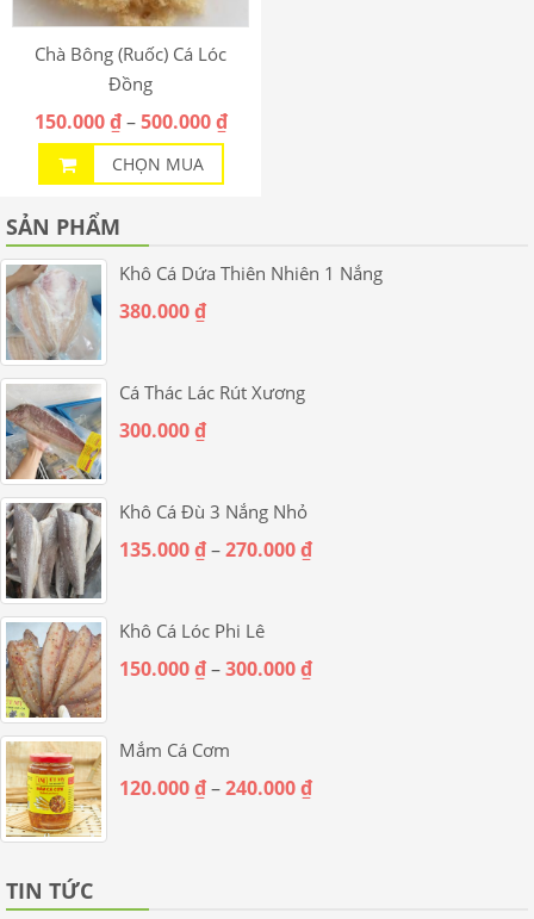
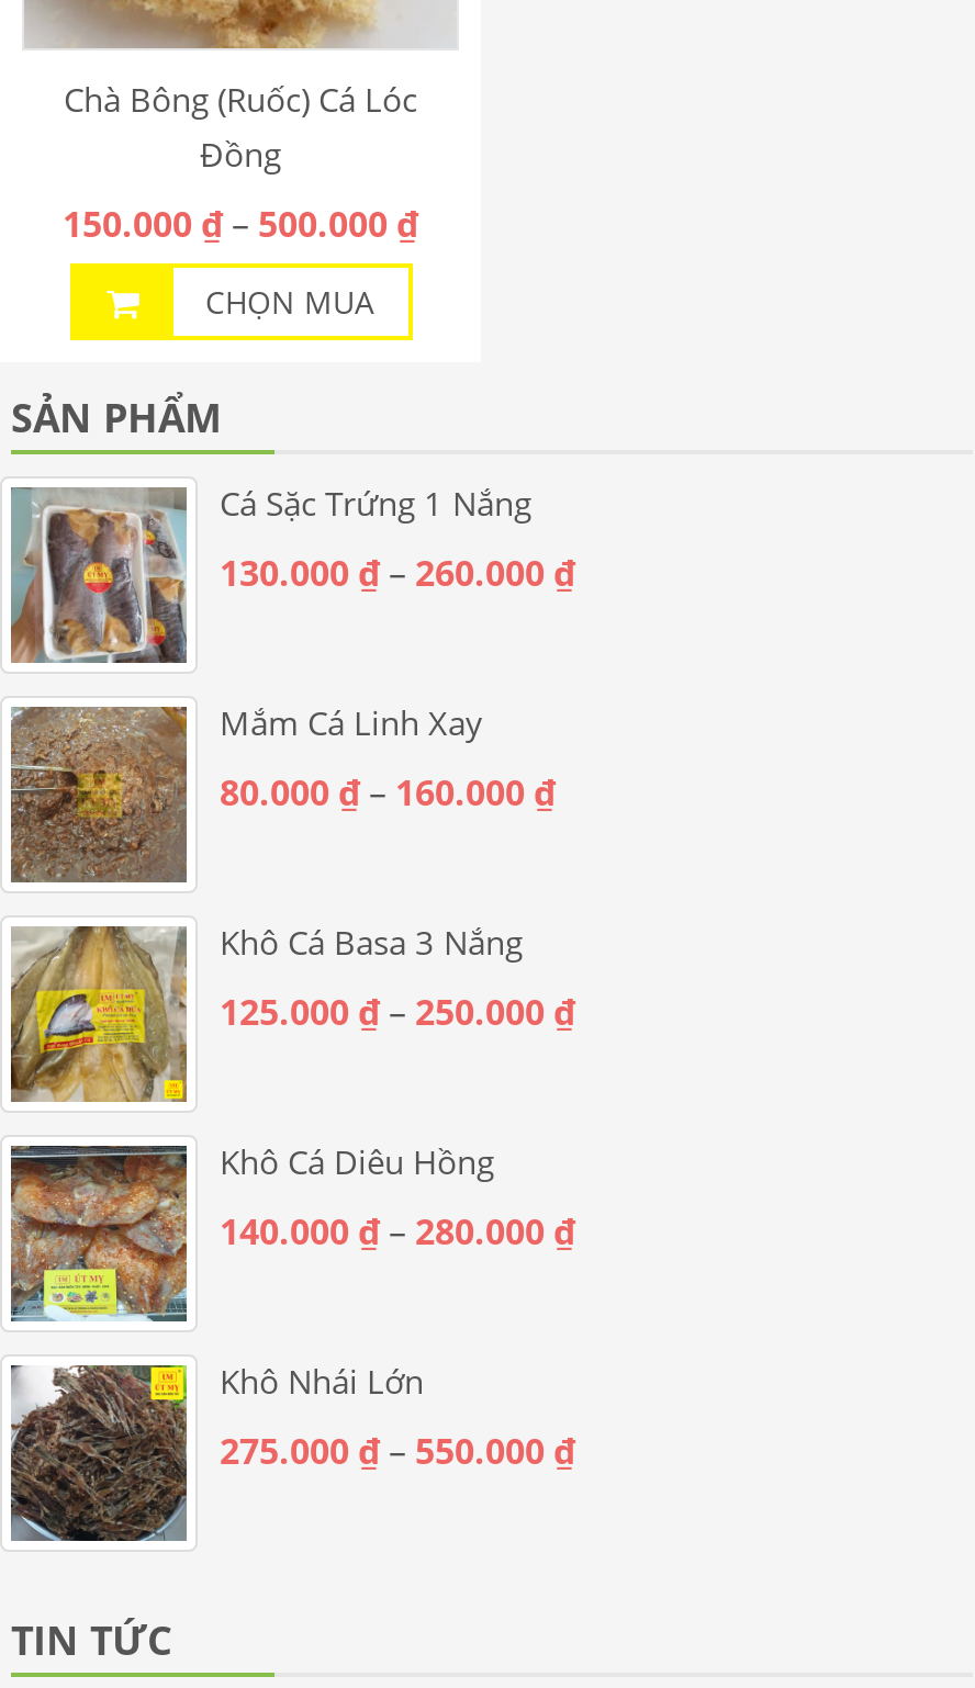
- [image]
- Khô Cá Dứa Thiên Nhiên 1 Nắng
+ [image]
+ Cá Sặc Trứng 1 Nắng

- 380.000 ₫
+ 130.000 ₫ – 260.000 ₫

- [image]
- Cá Thác Lác Rút Xương
+ [image]
+ Mắm Cá Linh Xay

- 300.000 ₫
+ 80.000 ₫ – 160.000 ₫

- [image]
- Khô Cá Đù 3 Nắng Nhỏ
+ [image]
+ Khô Cá Basa 3 Nắng

- 135.000 ₫ – 270.000 ₫
+ 125.000 ₫ – 250.000 ₫

- [image]
- Khô Cá Lóc Phi Lê
+ [image]
+ Khô Cá Diêu Hồng

- 150.000 ₫ – 300.000 ₫
+ 140.000 ₫ – 280.000 ₫

- [image]
- Mắm Cá Cơm
+ [image]
+ Khô Nhái Lớn

- 120.000 ₫ – 240.000 ₫
+ 275.000 ₫ – 550.000 ₫
